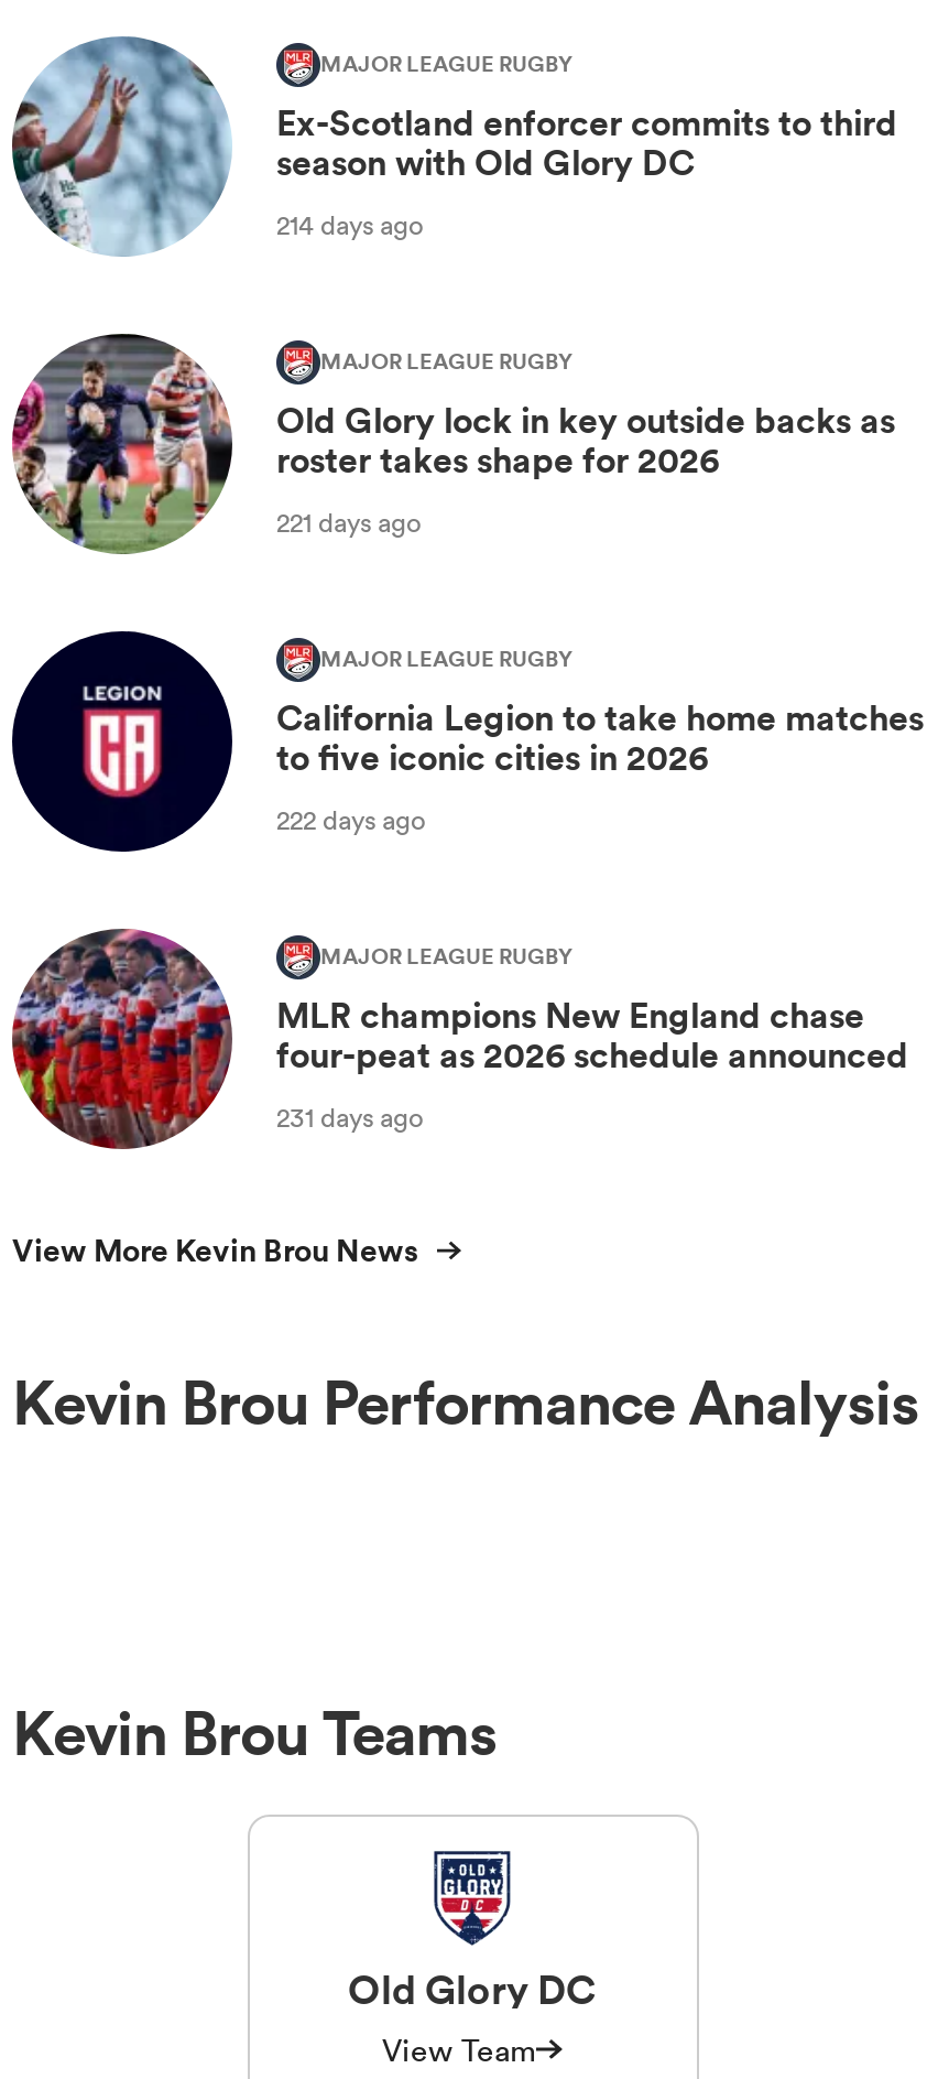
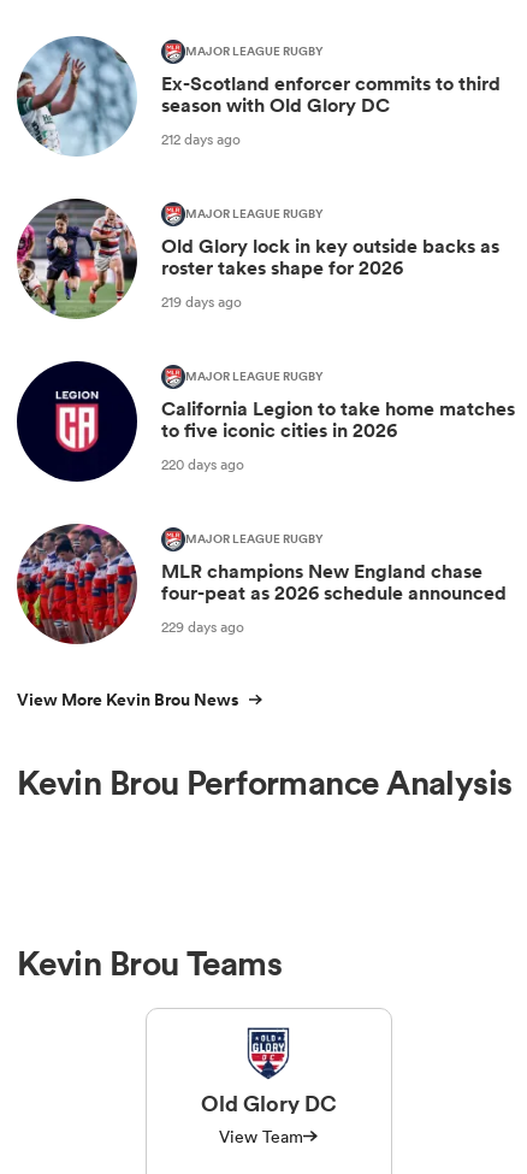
- 214 days ago
+ 212 days ago

- 221 days ago
+ 219 days ago

- 222 days ago
+ 220 days ago

- 231 days ago
+ 229 days ago
